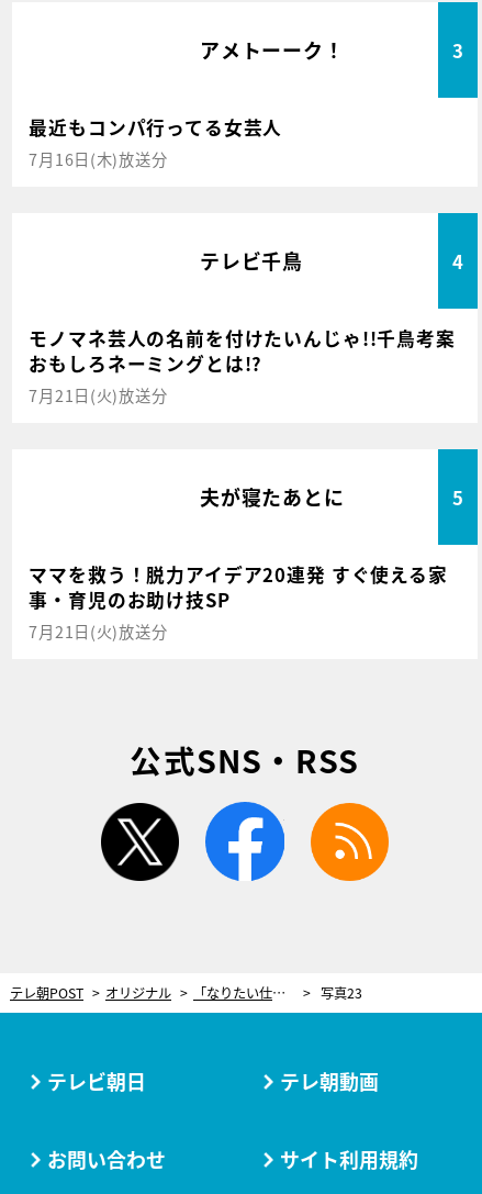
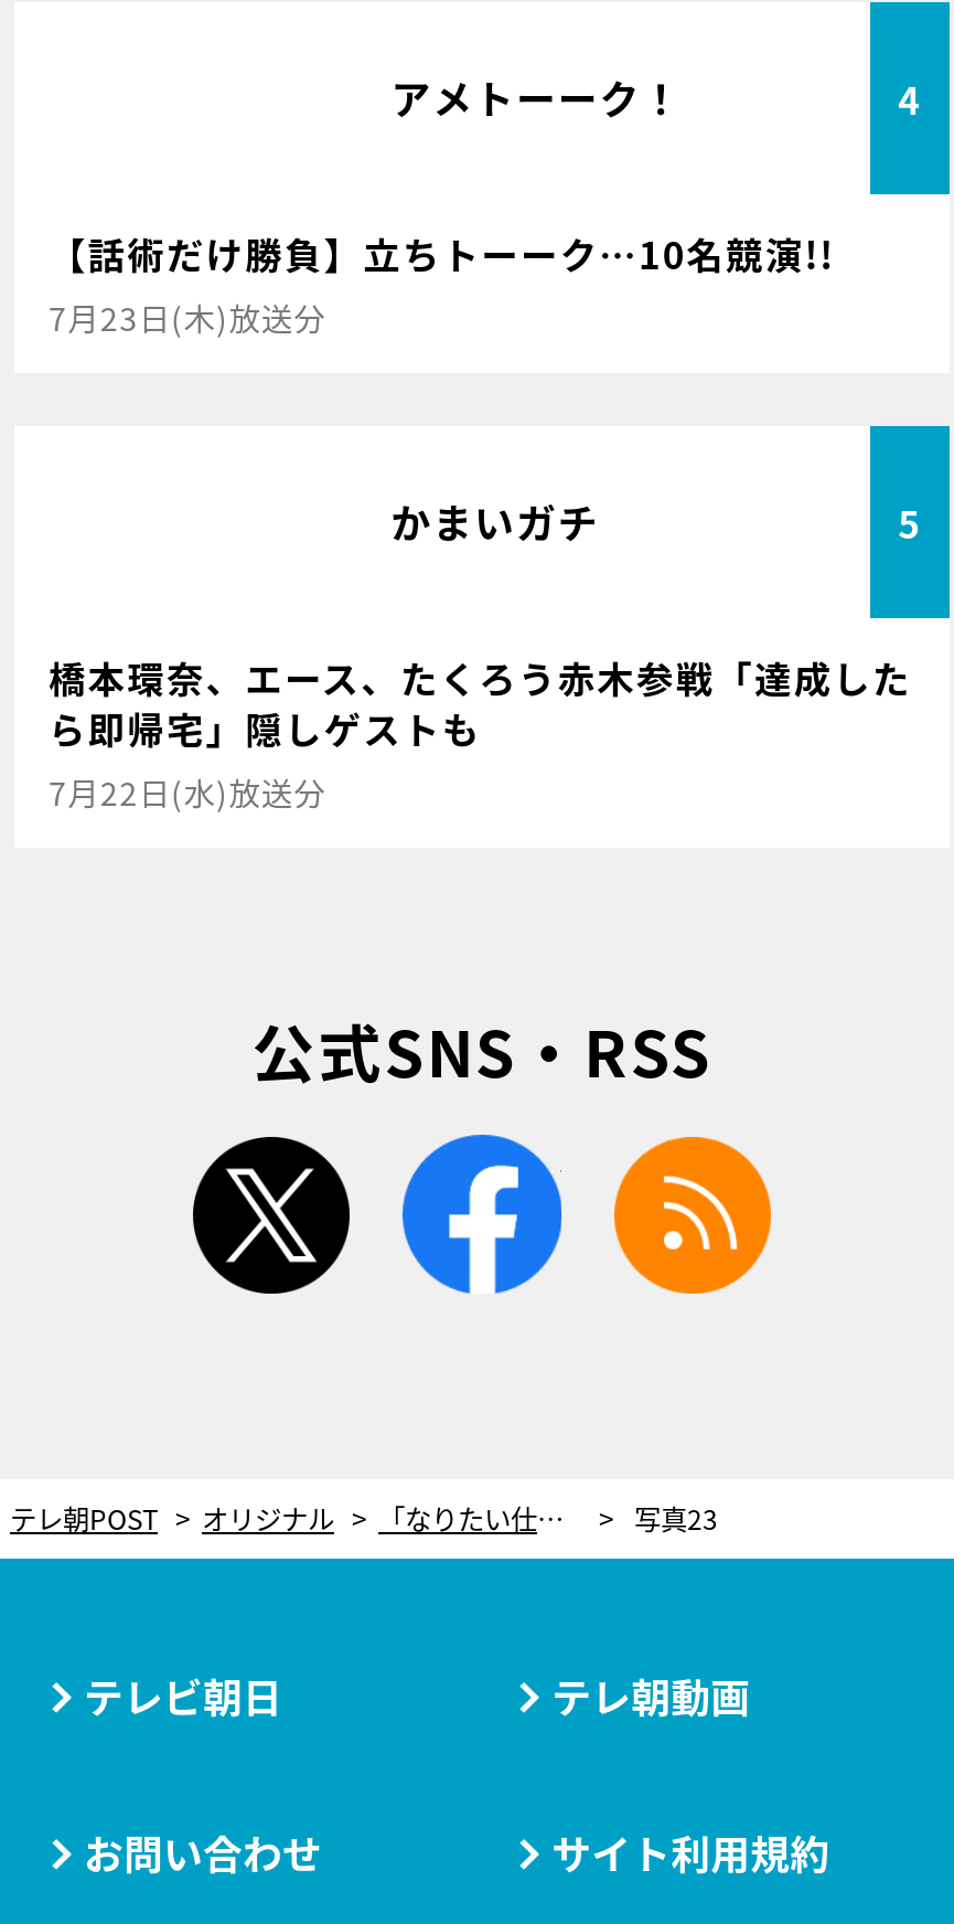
- 3
- 最近もコンパ行ってる女芸人
- 7月16日(木)放送分

- テレビ千鳥

- モノマネ芸人の名前を付けたいんじゃ!!千鳥考案
- おもしろネーミングとは!?
- 7月21日(火)放送分
+ 【話術だけ勝負】立ちトーーク…10名競演!!
+ 7月23日(木)放送分

- 夫が寝たあとに
+ かまいガチ

- ママを救う！脱力アイデア20連発 すぐ使える家
- 事・育児のお助け技SP
- 7月21日(火)放送分
+ 橋本環奈、エース、たくろう赤木参戦「達成した
+ ら即帰宅」隠しゲストも
+ 7月22日(水)放送分
